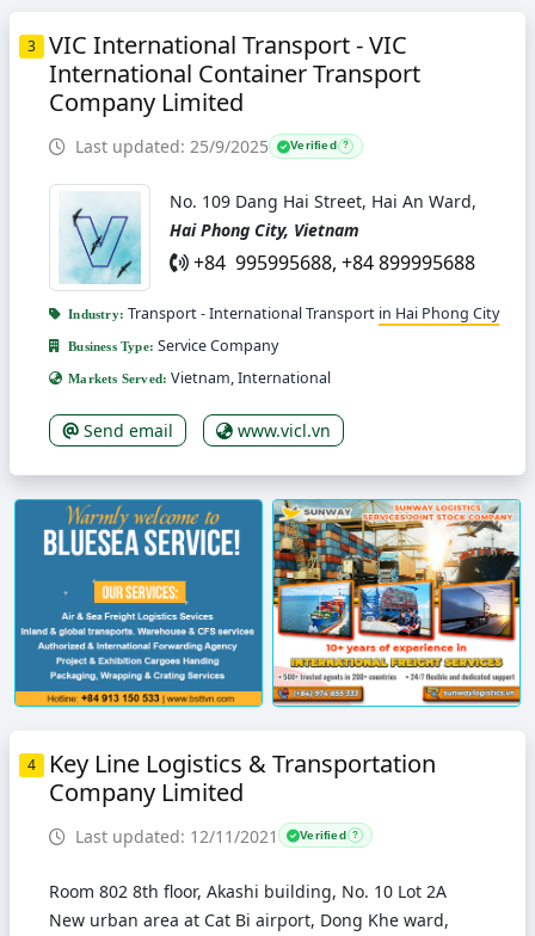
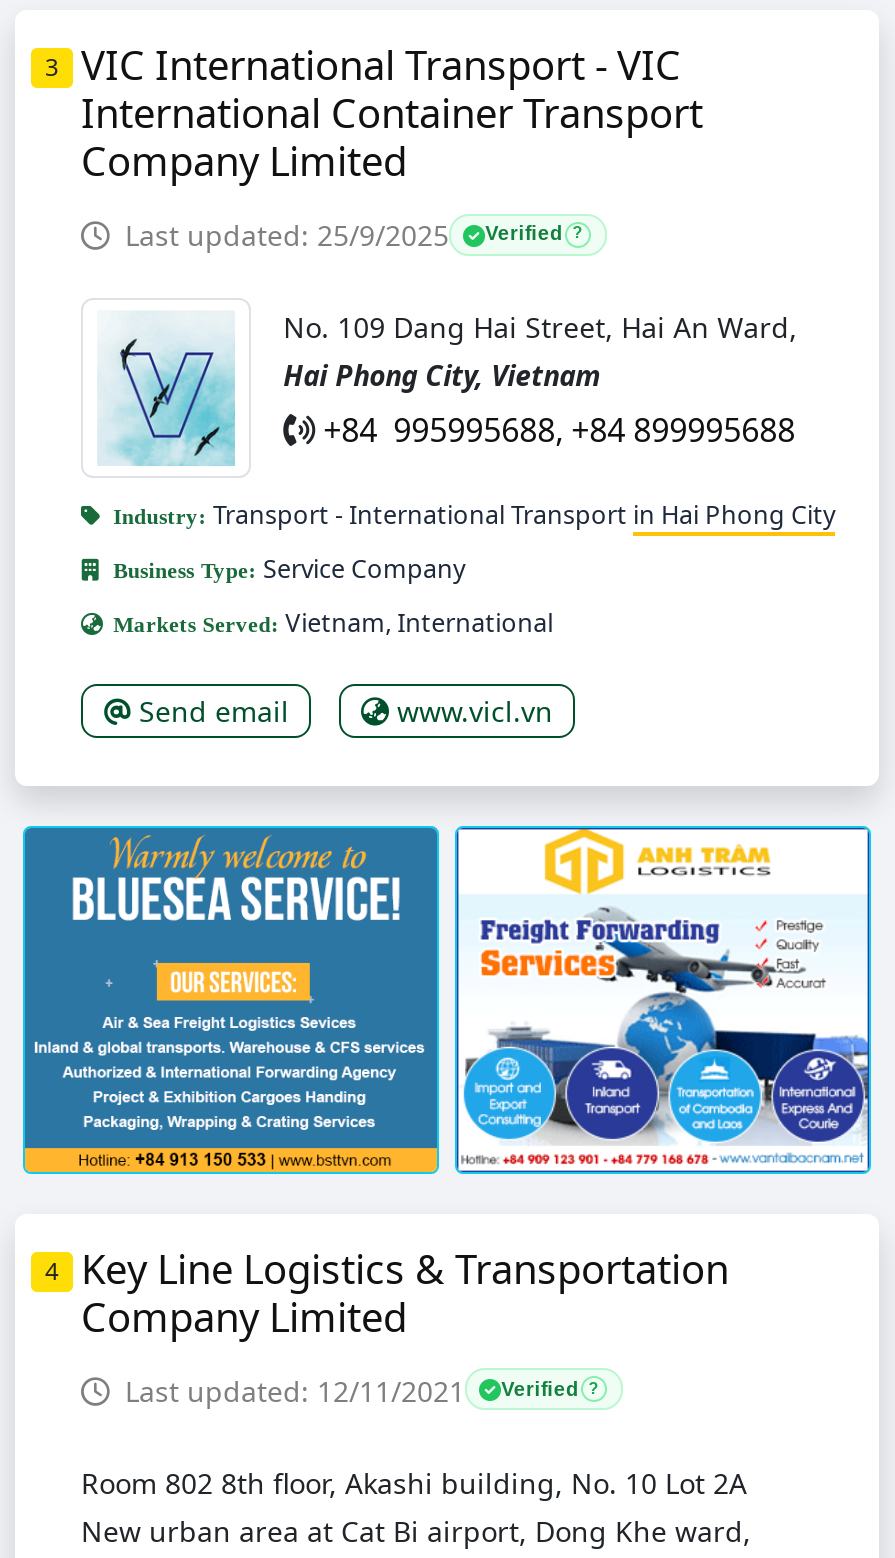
- [image]
+ [image]
